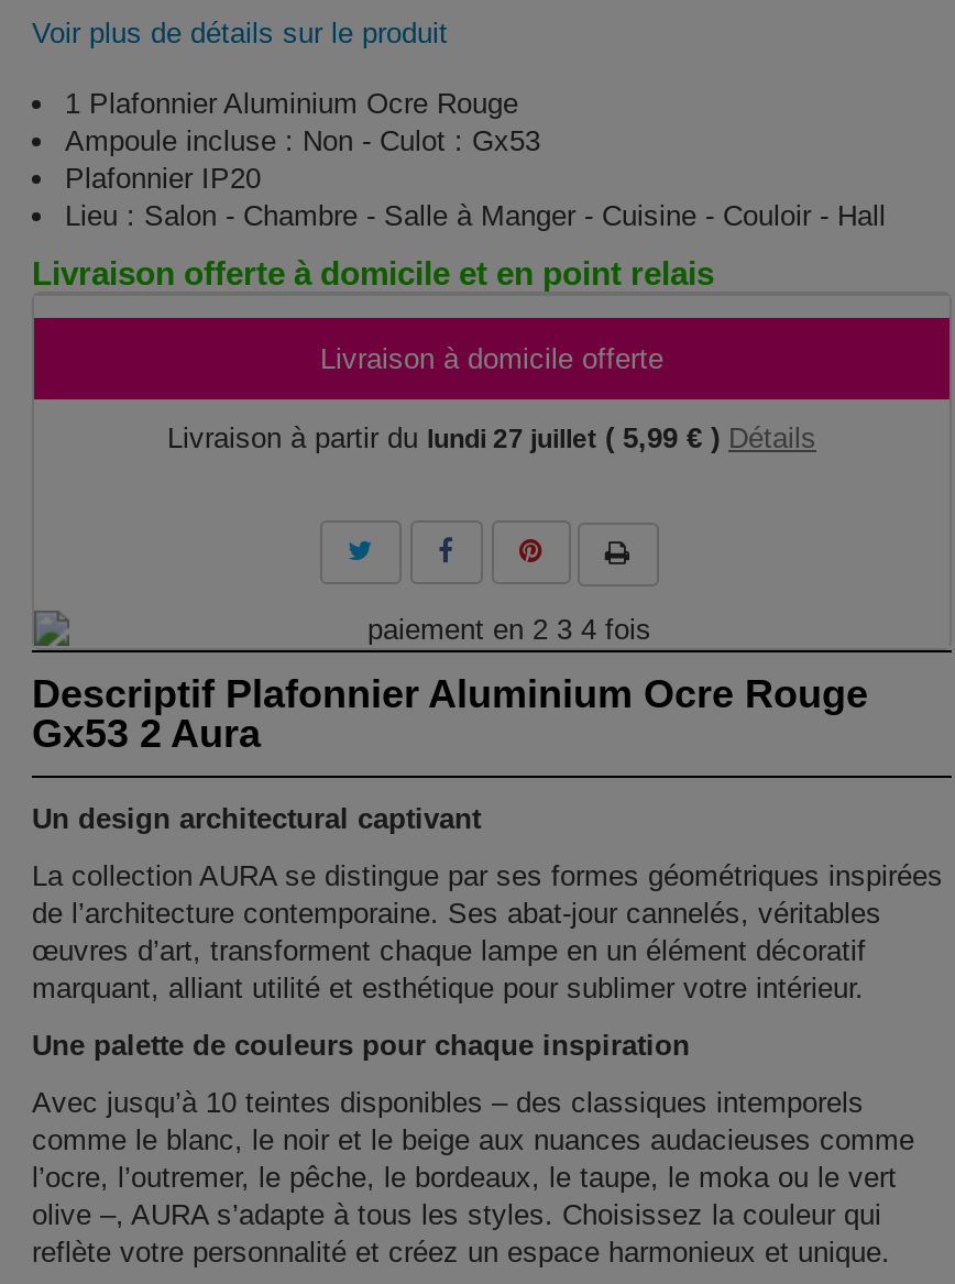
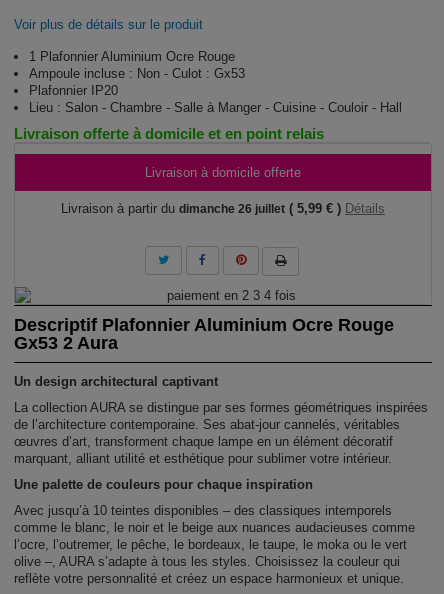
- Livraison à partir du lundi 27 juillet ( 5,99 € ) Détails
+ Livraison à partir du dimanche 26 juillet ( 5,99 € ) Détails
